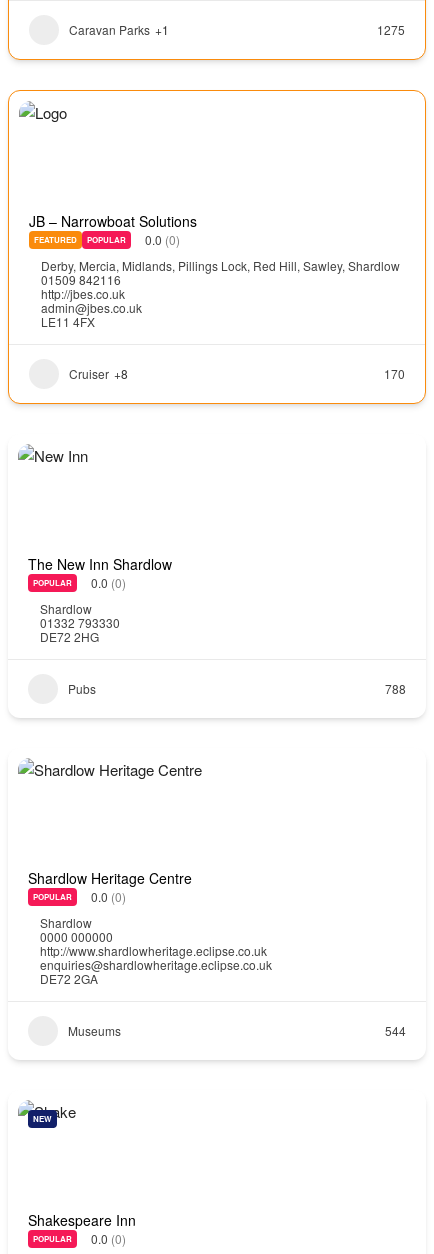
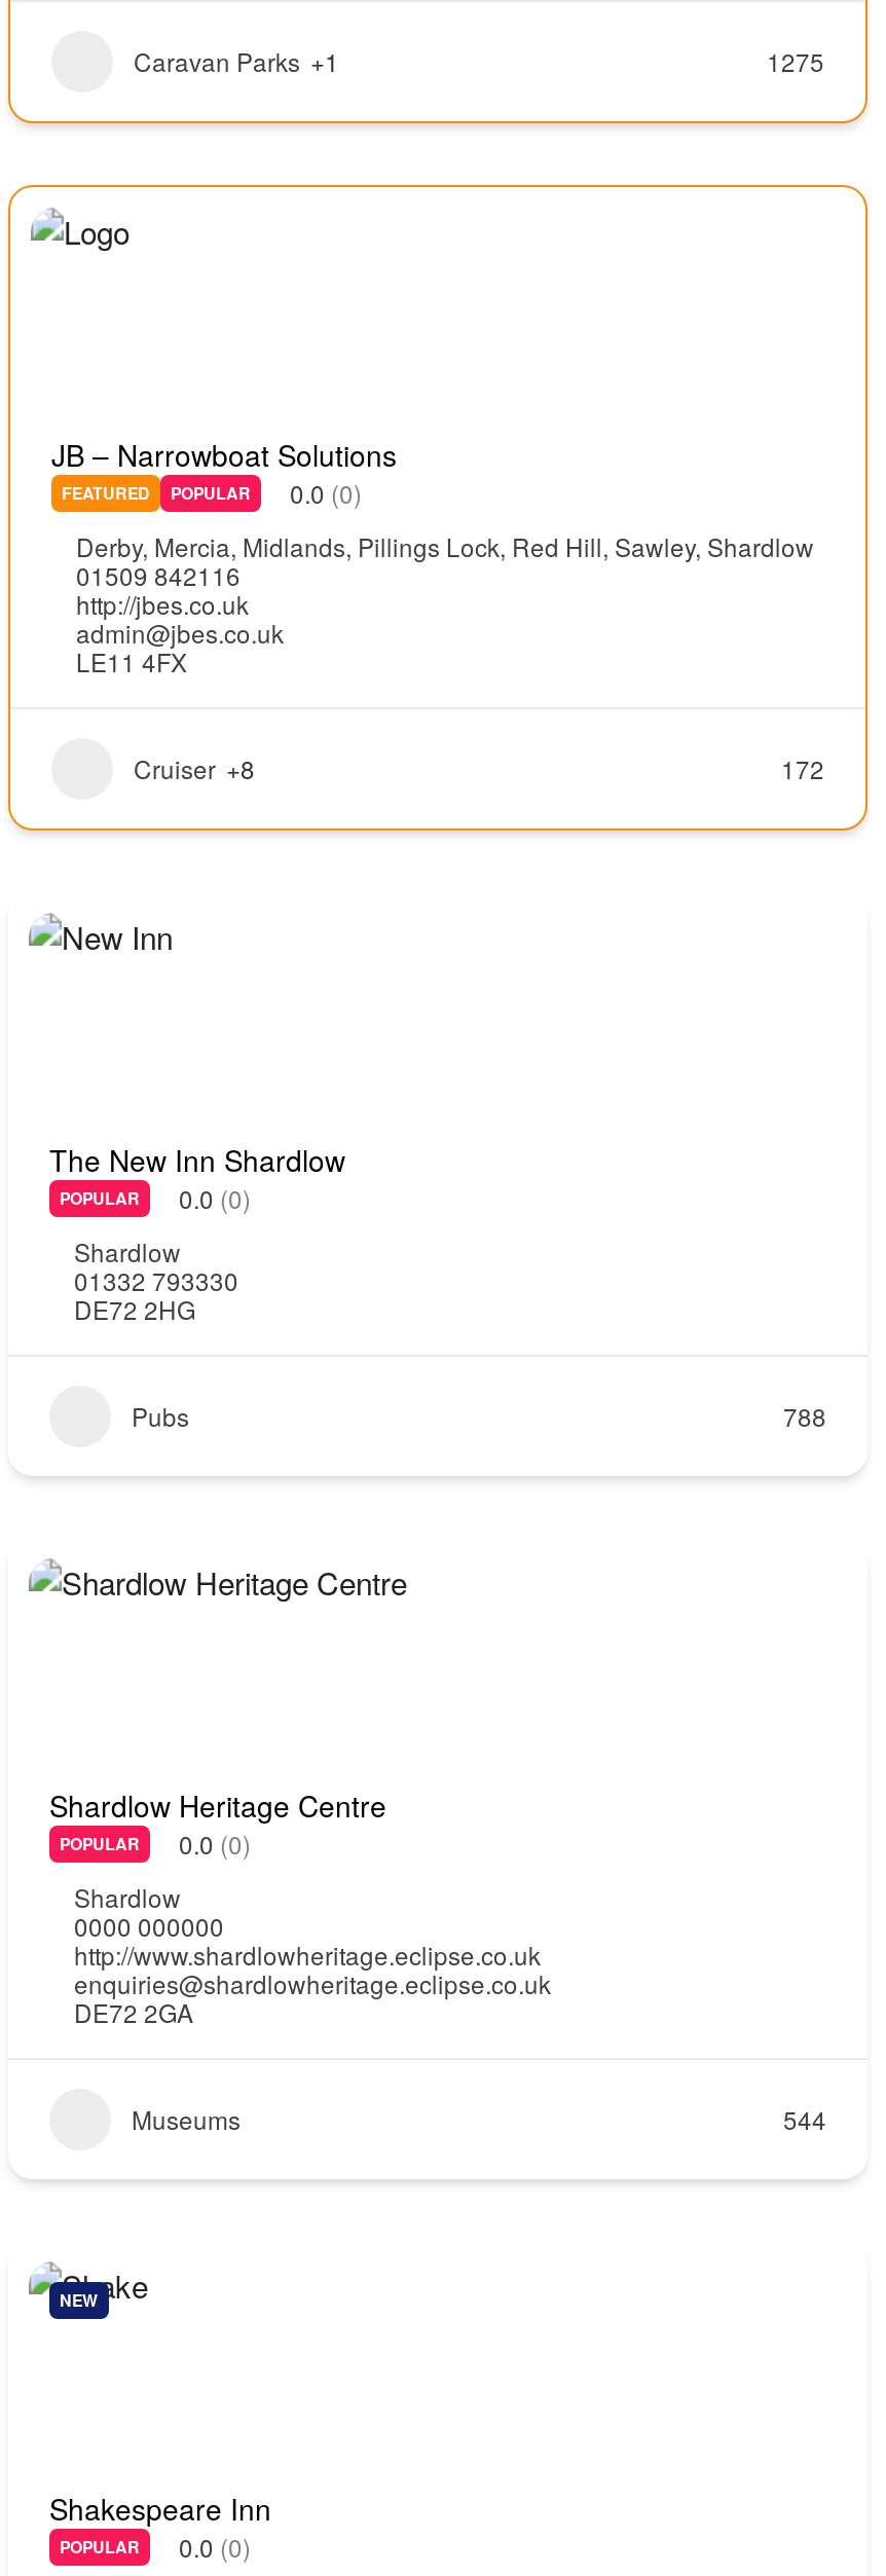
- 170
+ 172
